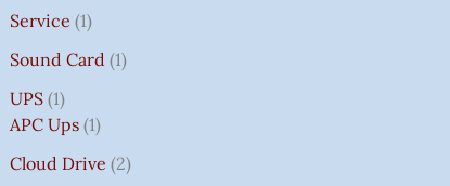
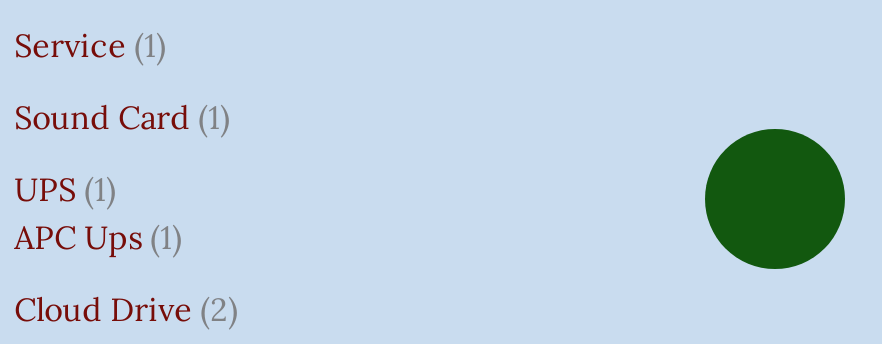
+ [image]
